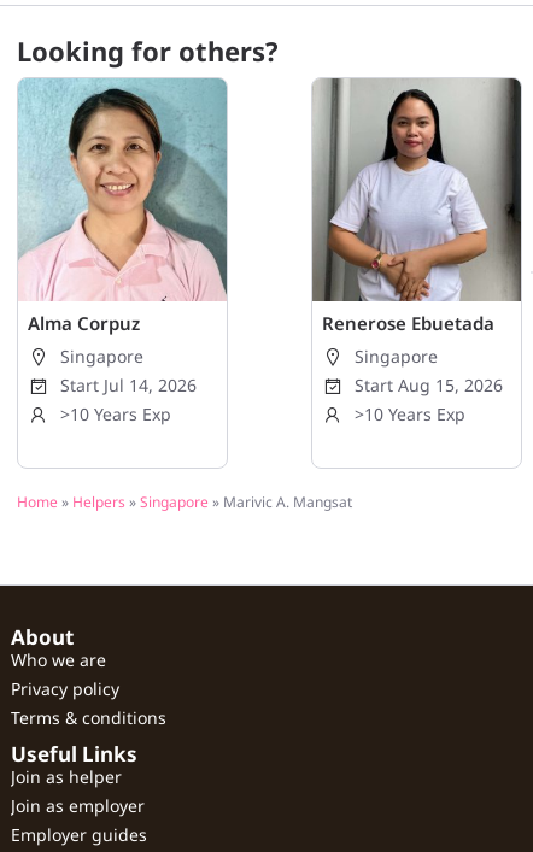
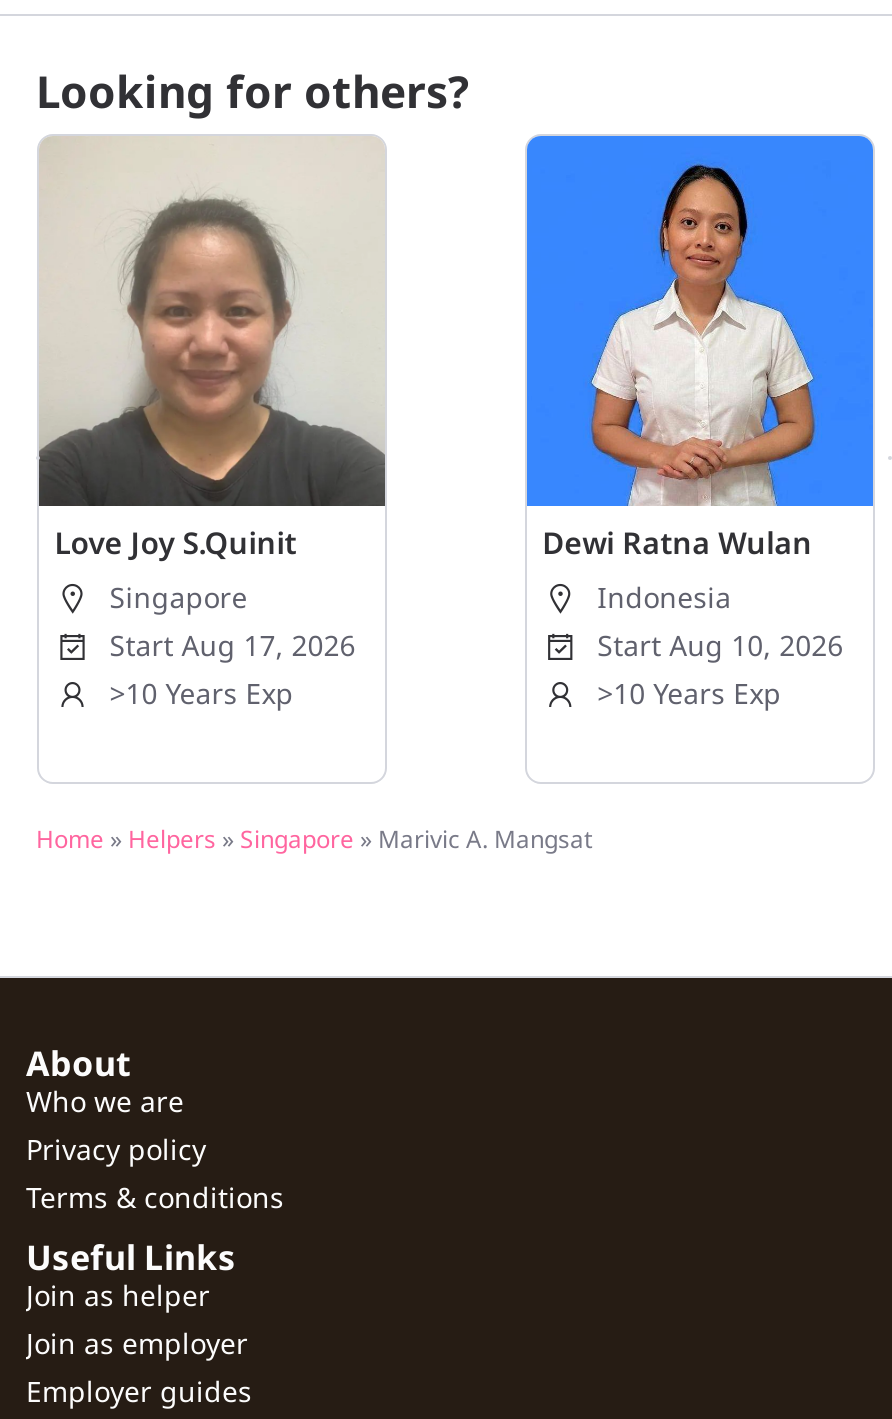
- [image]
- Alma Corpuz
+ [image]
+ Love Joy S.Quinit

- [image]
- Renerose Ebuetada
- Singapore
- Start Aug 15, 2026
+ [image]
+ Dewi Ratna Wulan
+ Indonesia
+ Start Aug 10, 2026

- Start Jul 14, 2026
+ Start Aug 17, 2026
